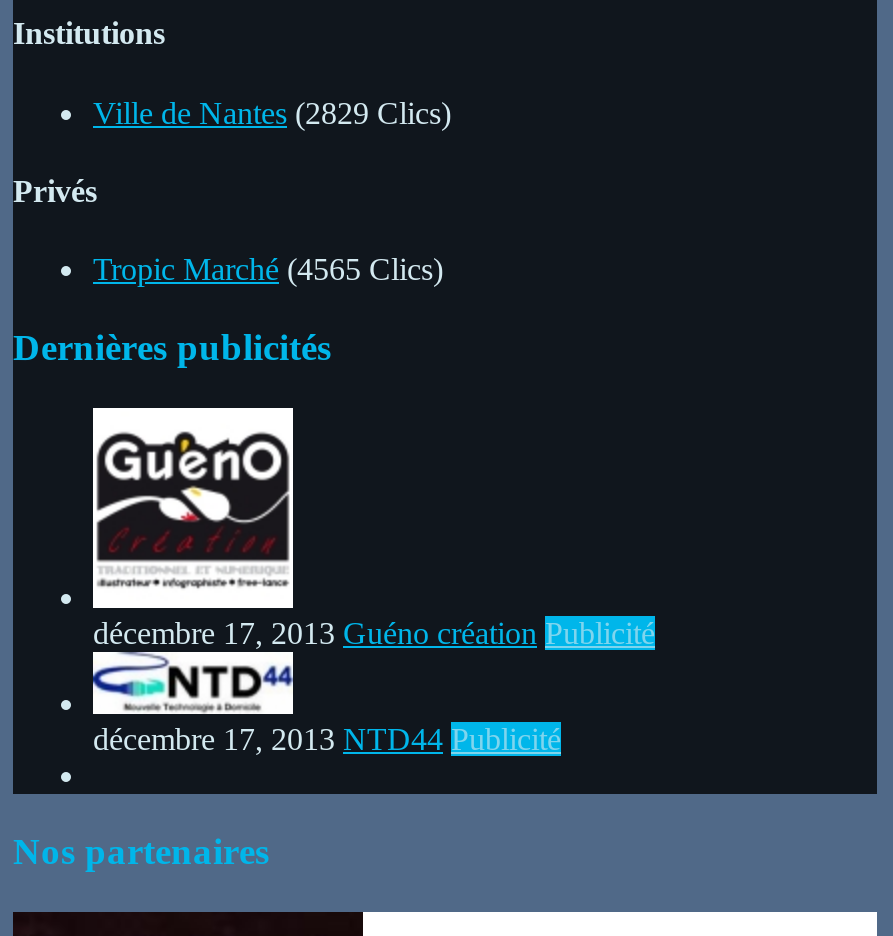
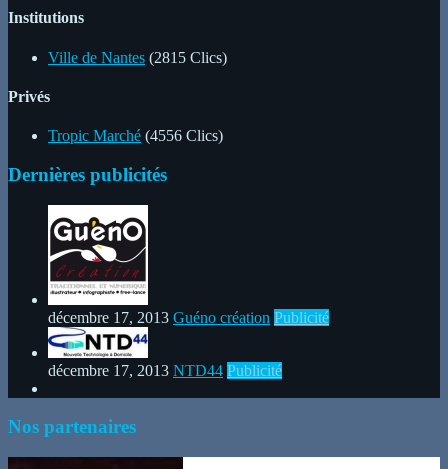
- Ville de Nantes (2829 Clics)
+ Ville de Nantes (2815 Clics)

- Tropic Marché (4565 Clics)
+ Tropic Marché (4556 Clics)
